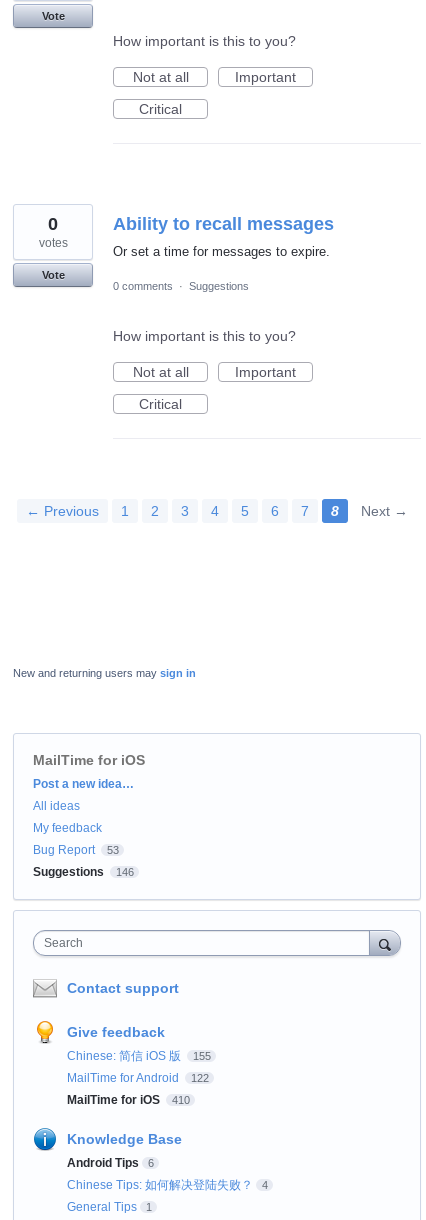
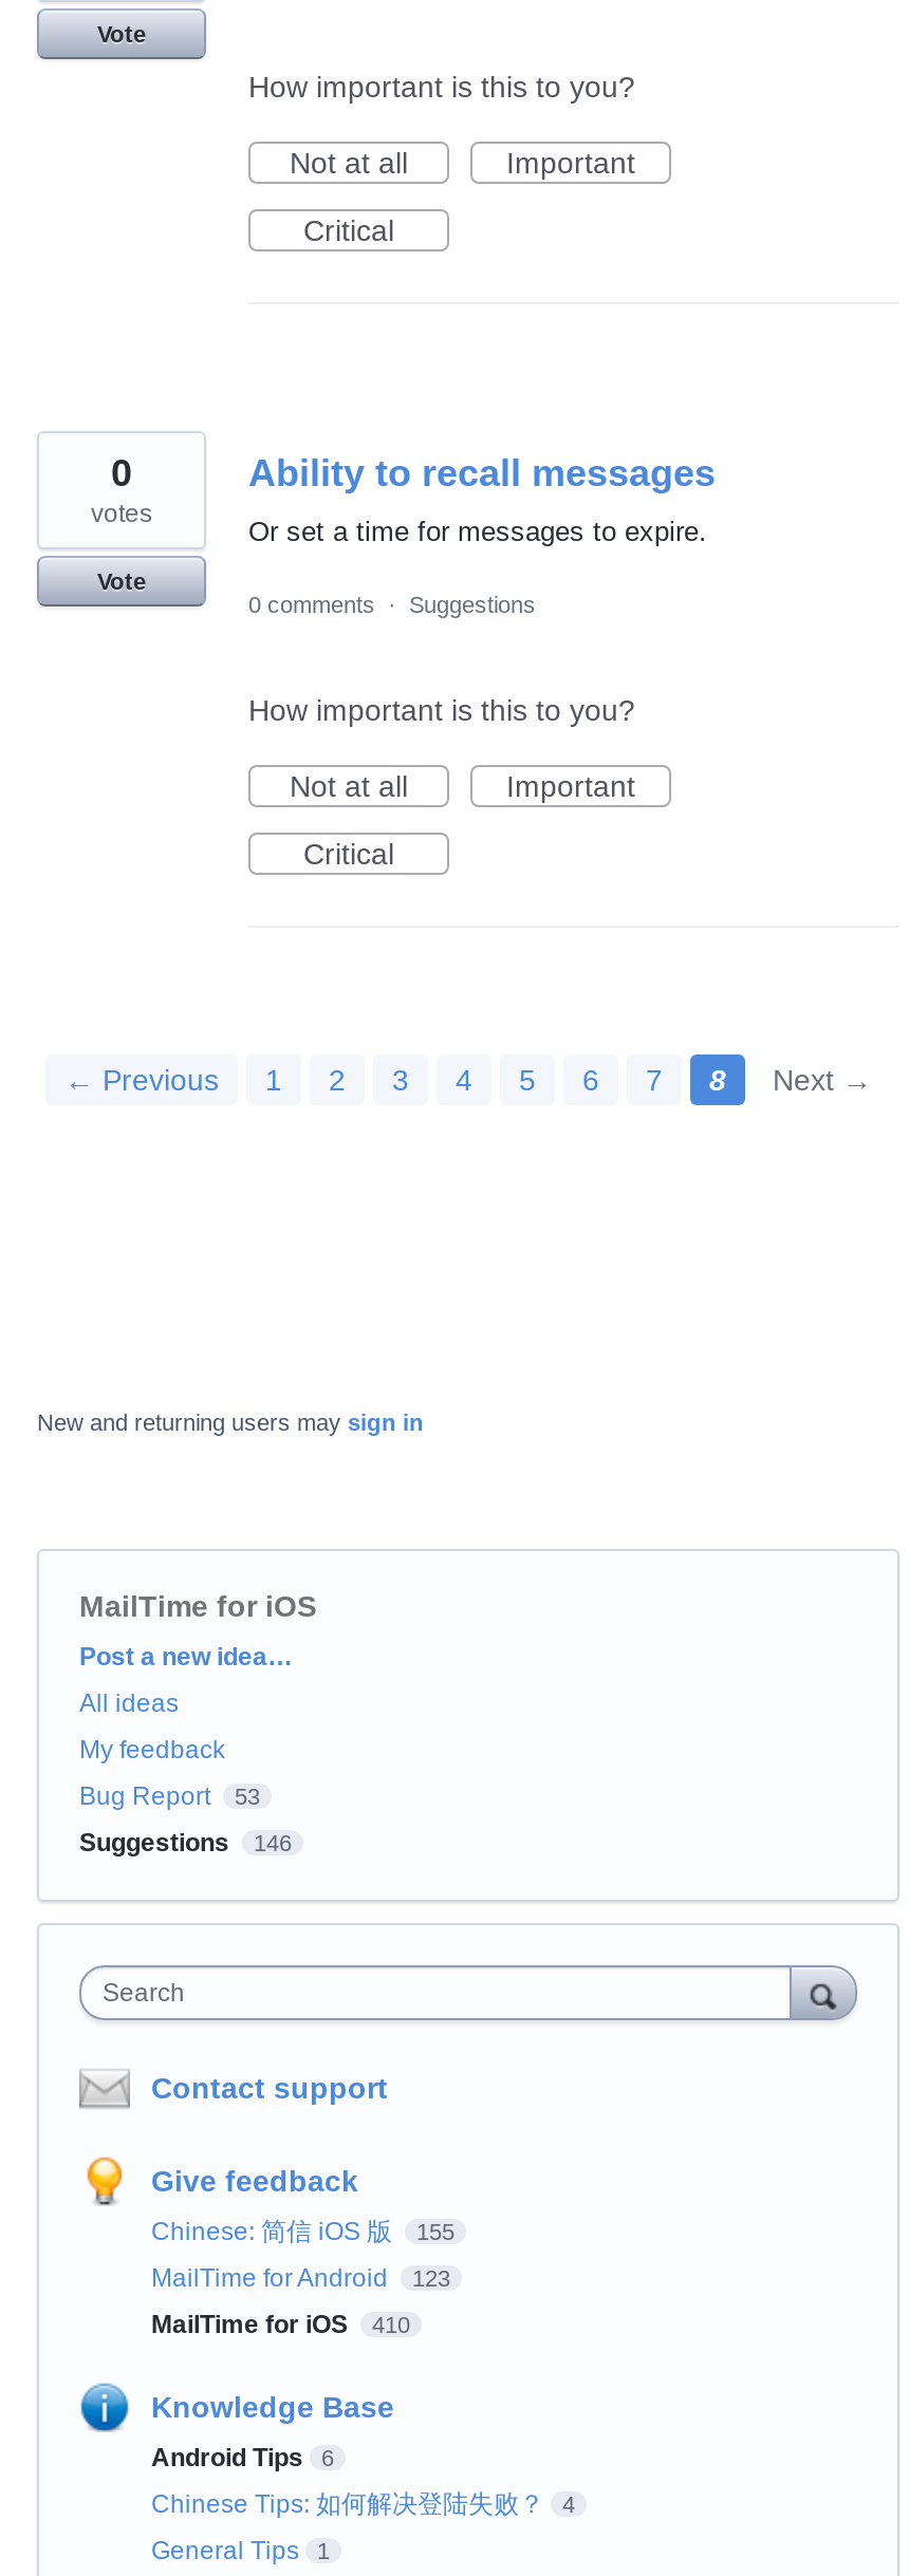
- MailTime for Android 122
+ MailTime for Android 123
